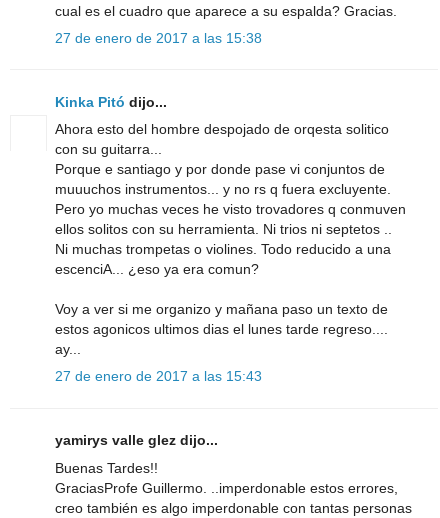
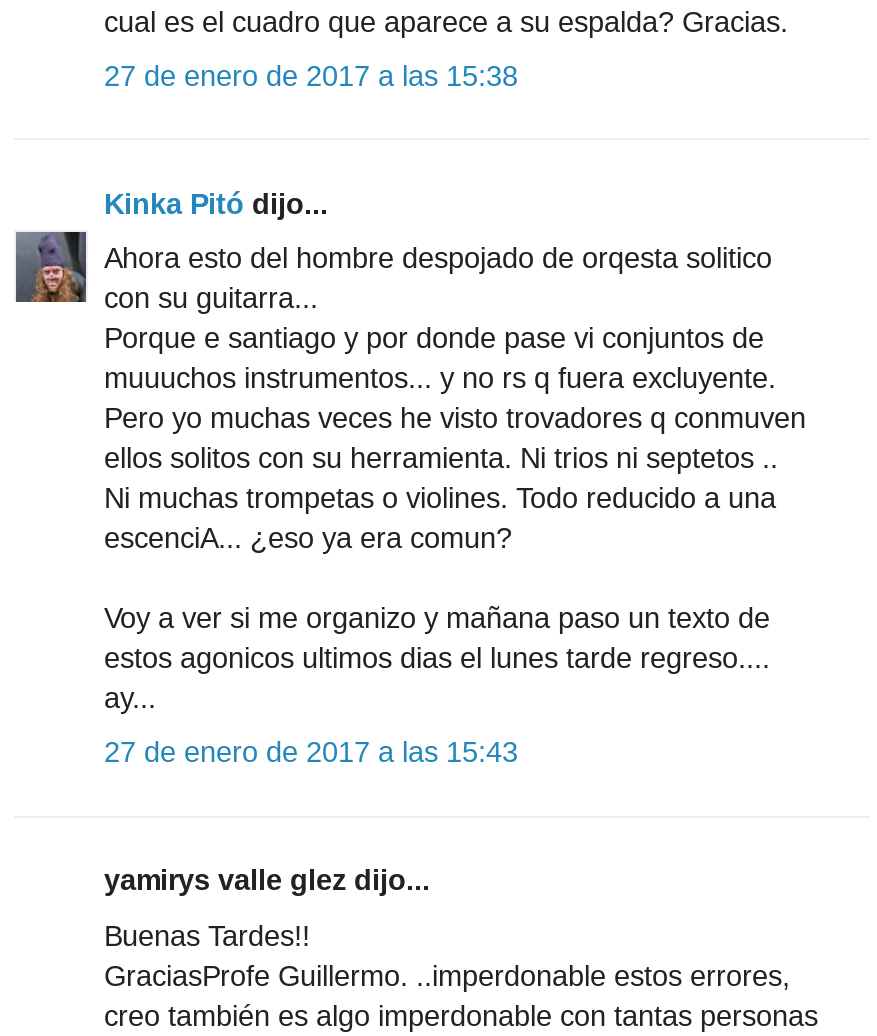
+ [image]
